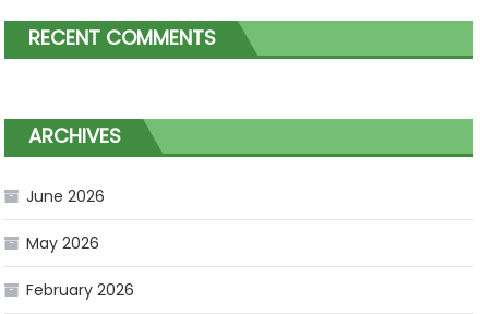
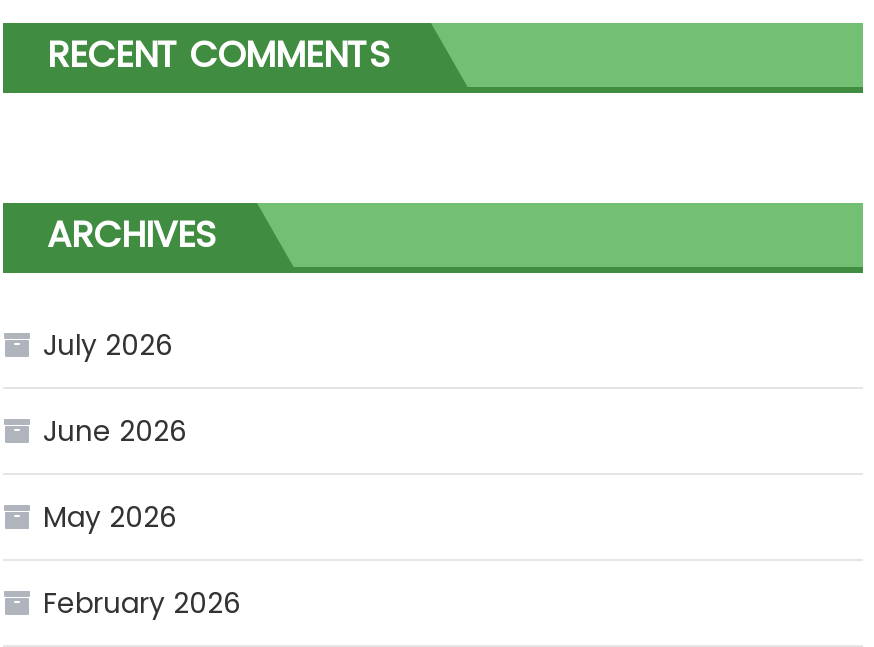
+ July 2026
